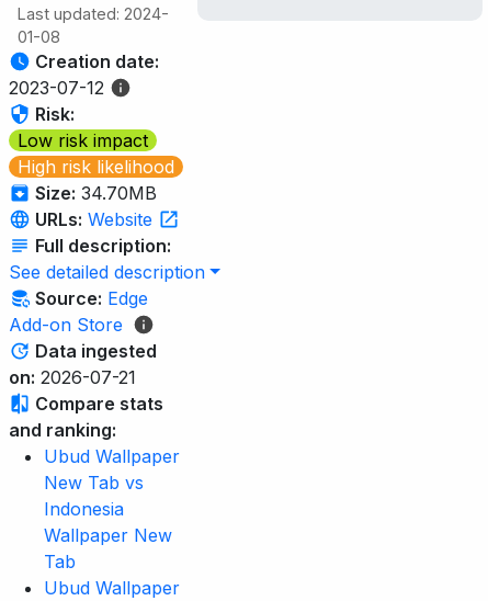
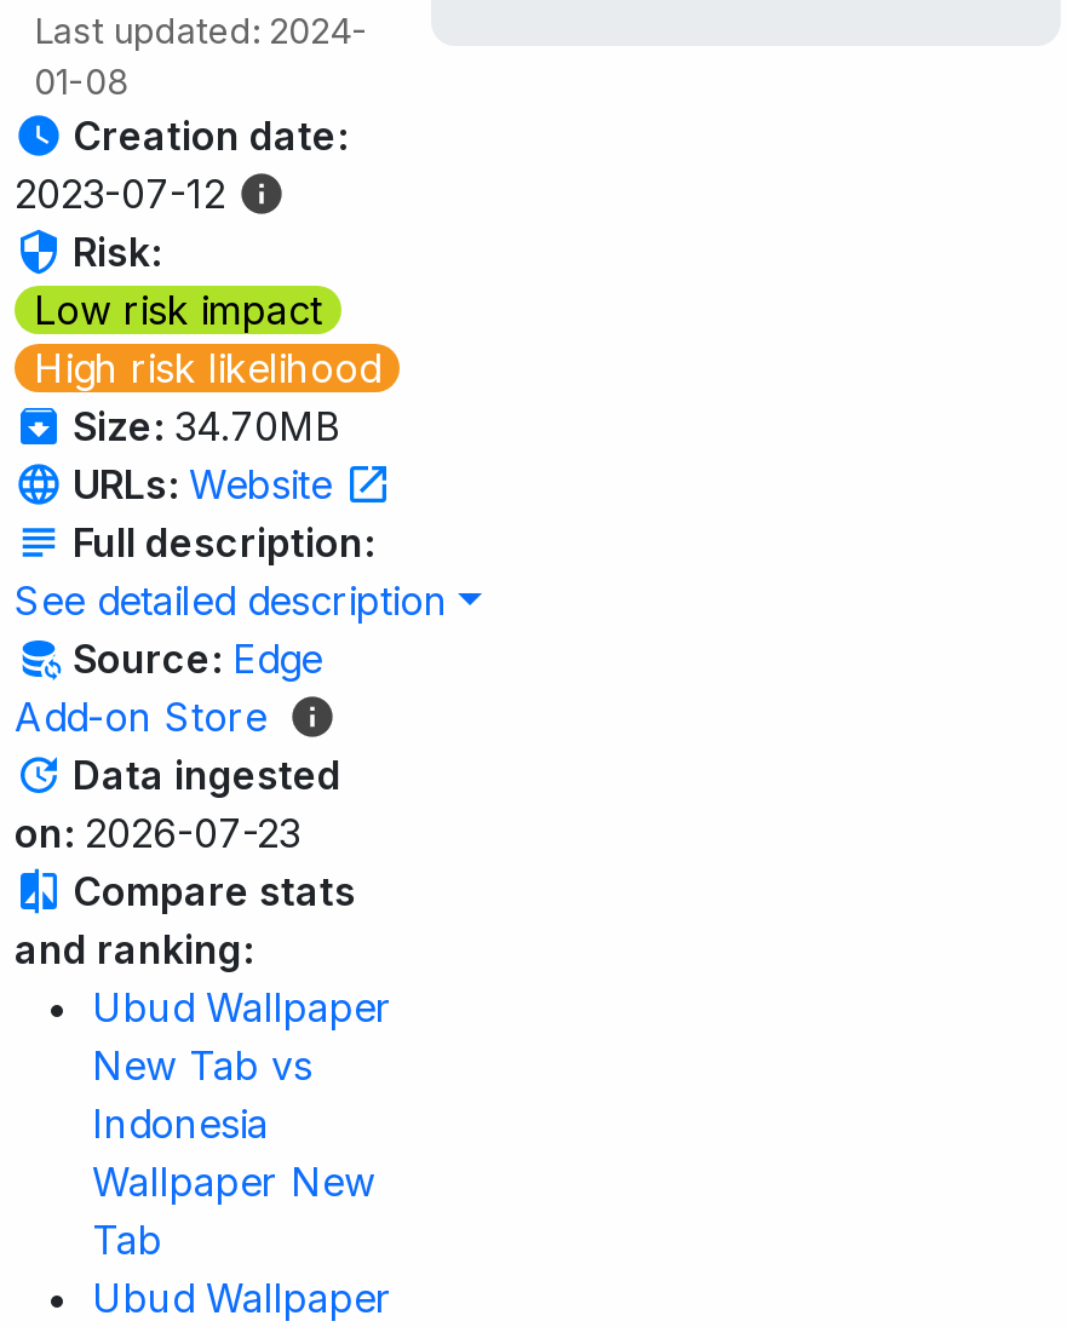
- on: 2026-07-21
+ on: 2026-07-23
